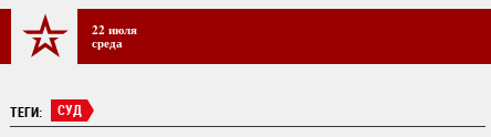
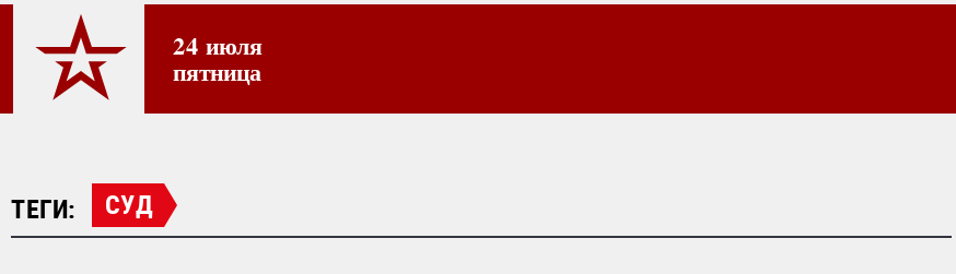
- 22 июля
- среда
+ 24 июля
+ пятница
